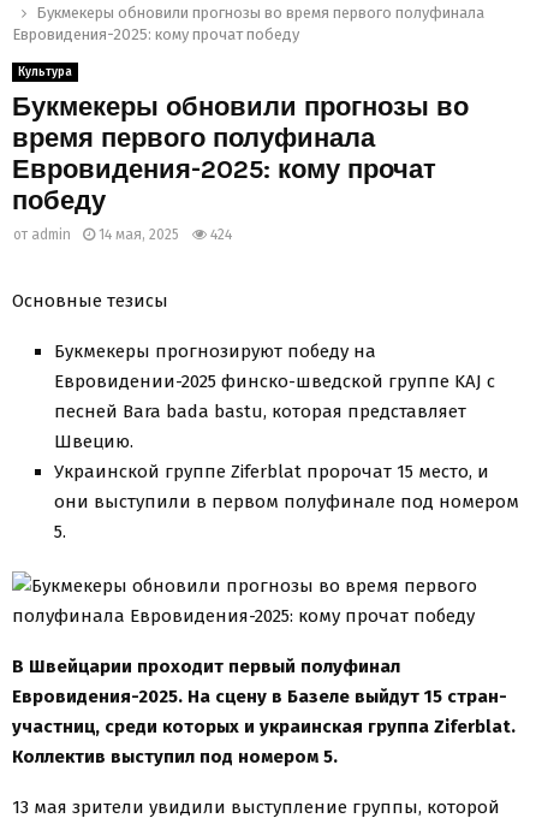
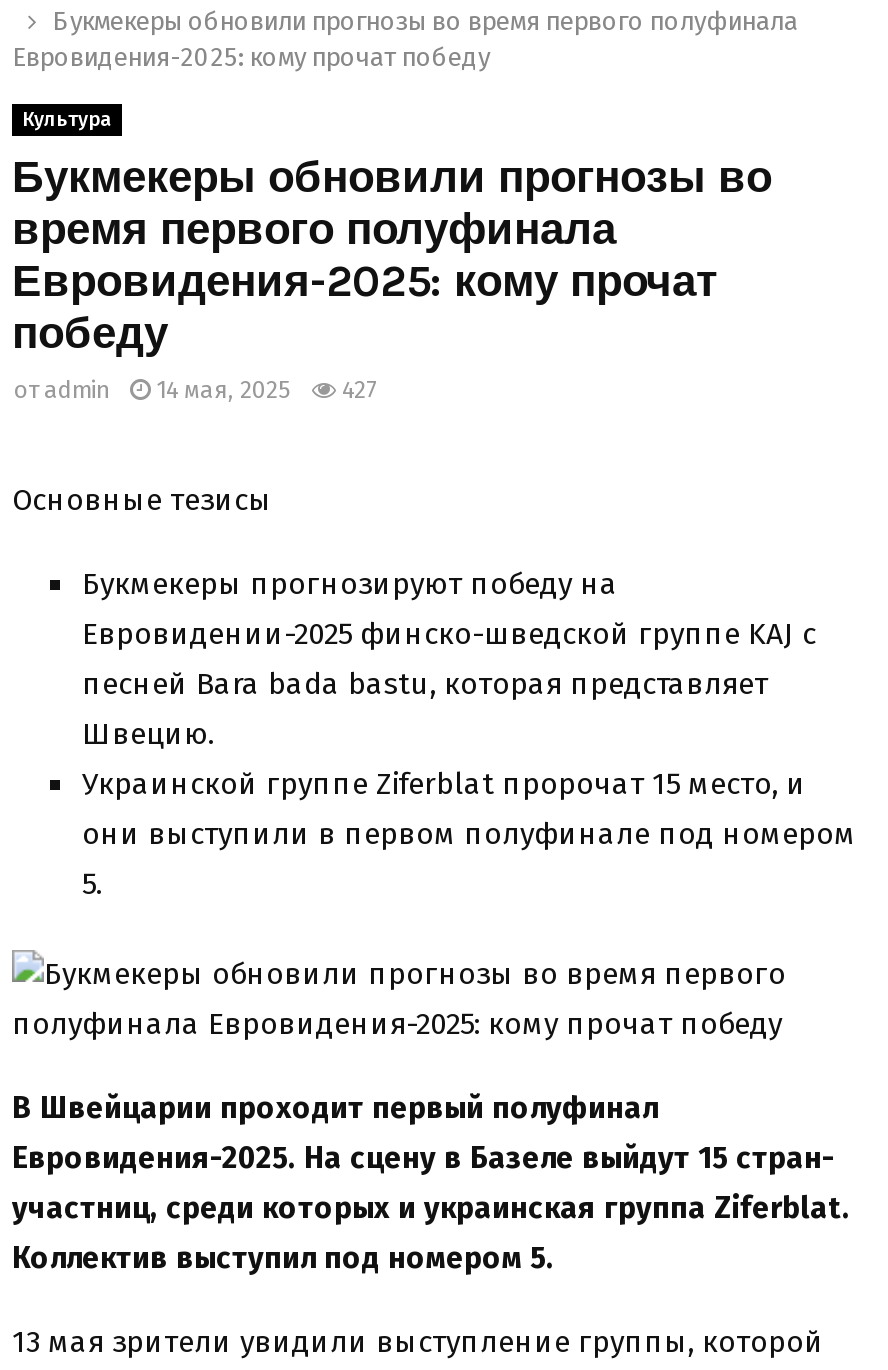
- 424
+ 427
